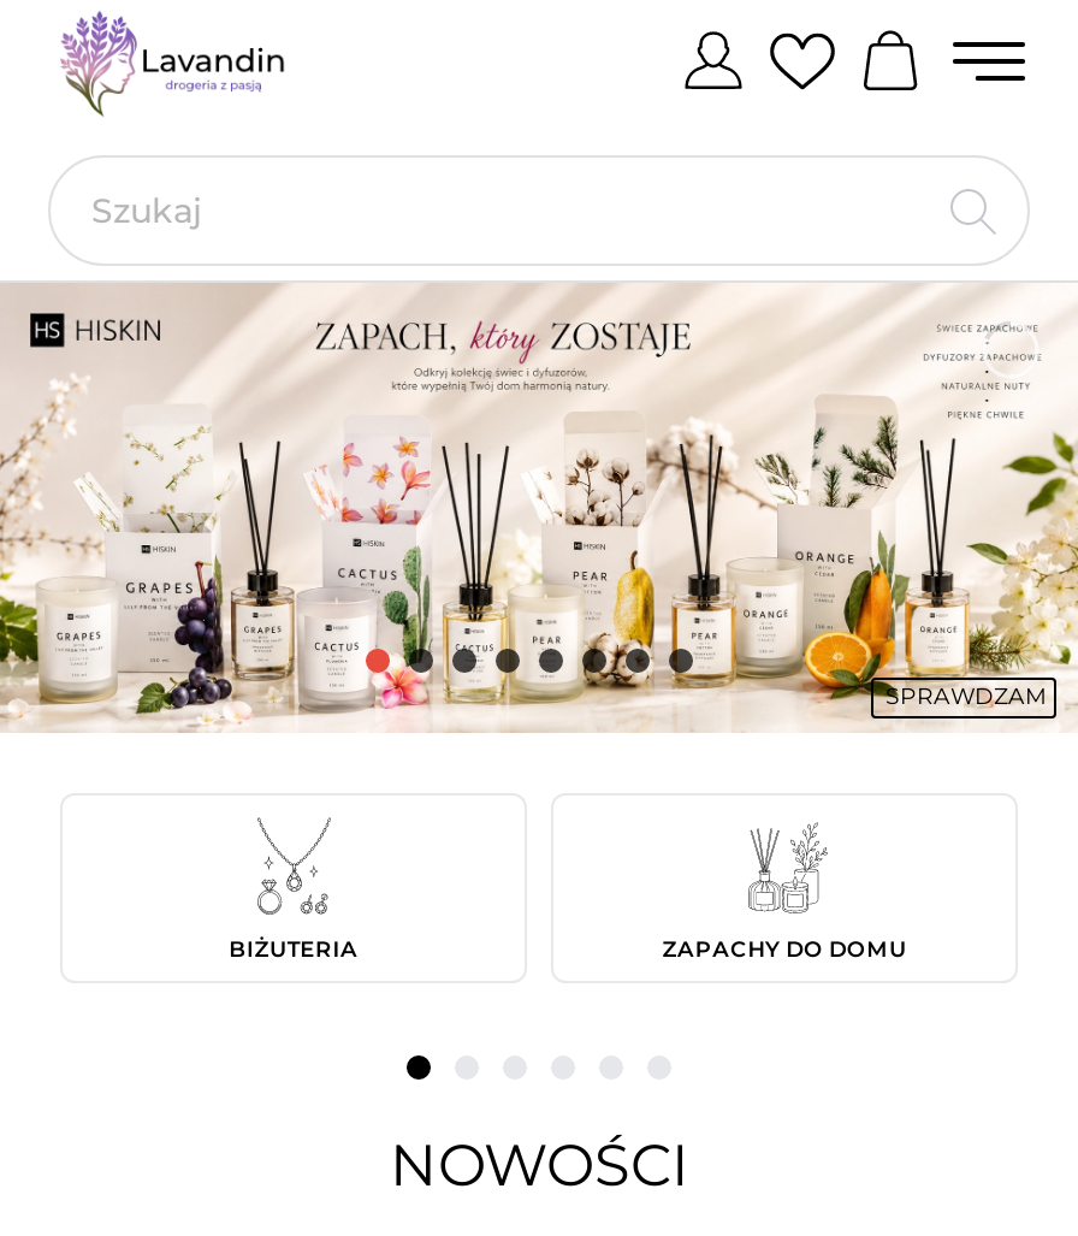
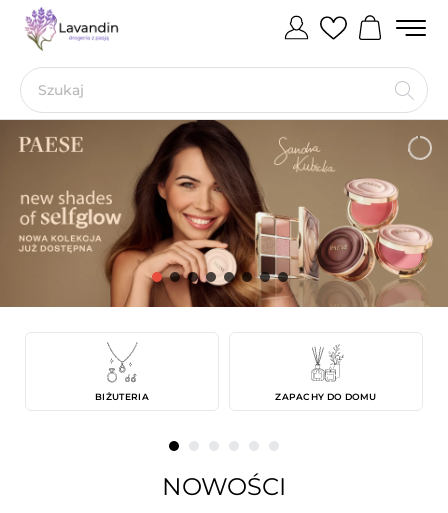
- [image]
+ [image]

- SPRAWDZAM
